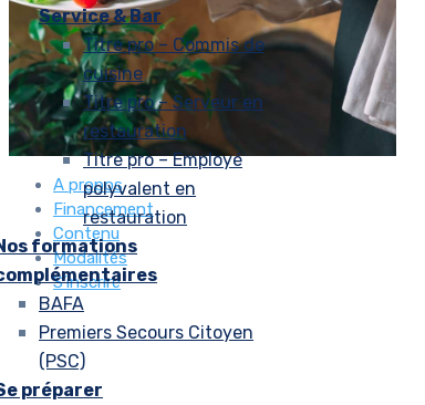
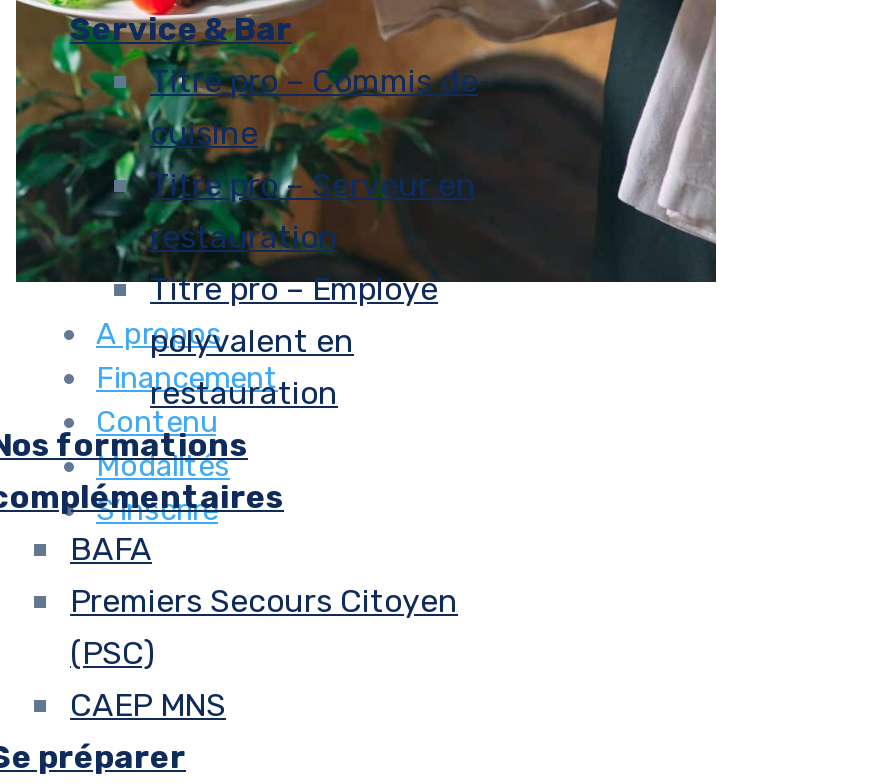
+ CAEP MNS
